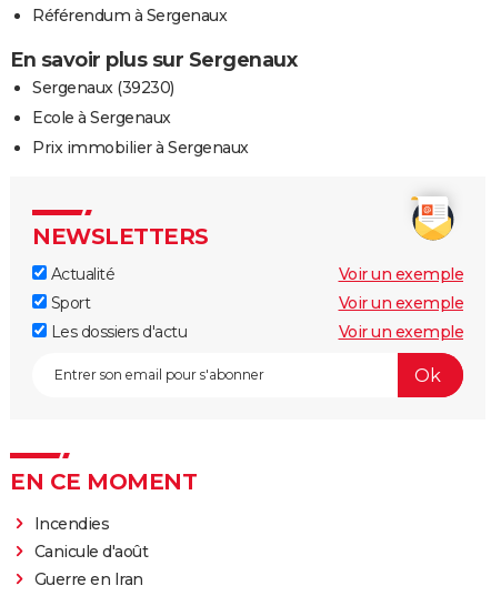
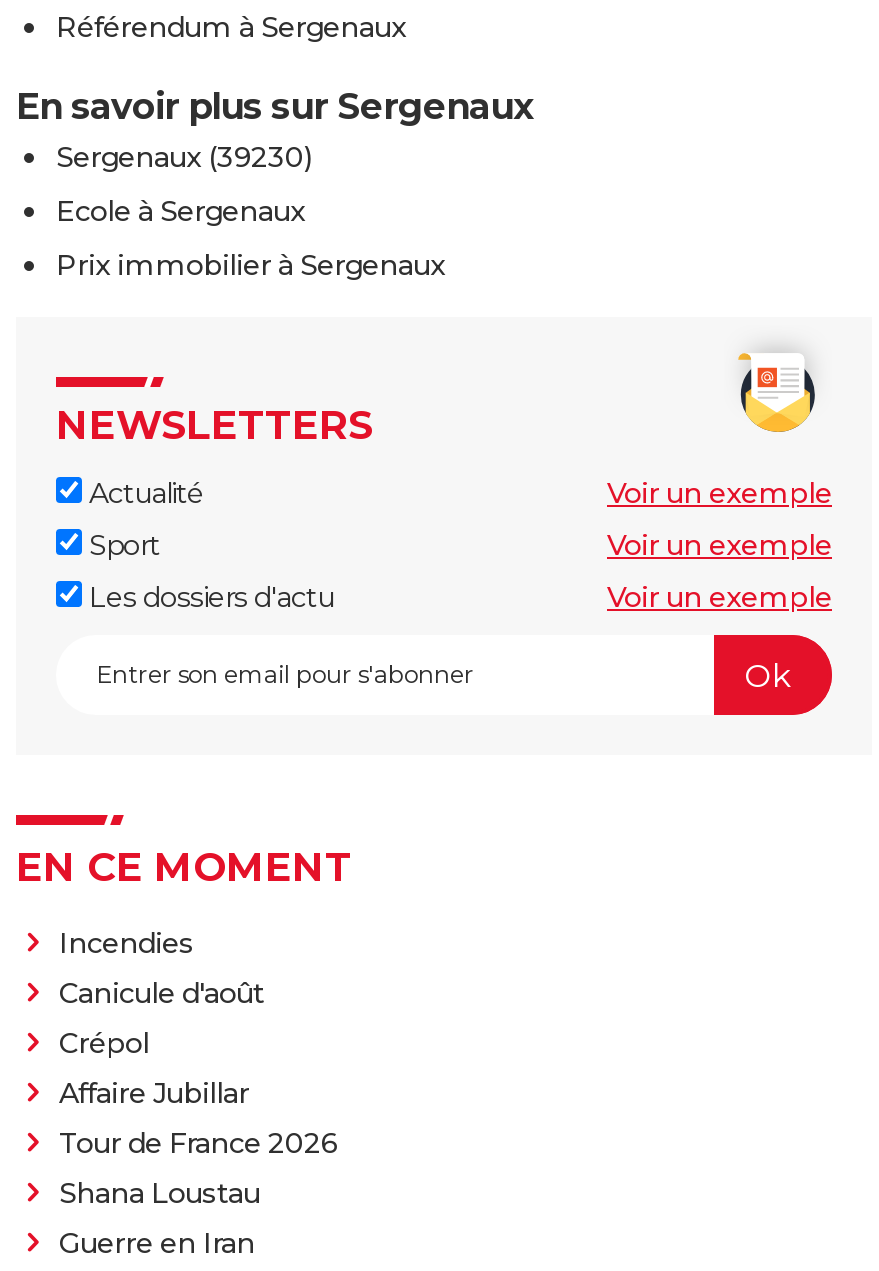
+ Crépol
+ Affaire Jubillar
+ Tour de France 2026
+ Shana Loustau
